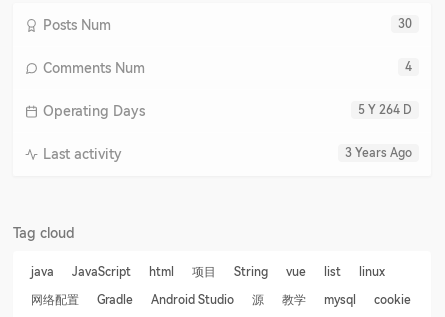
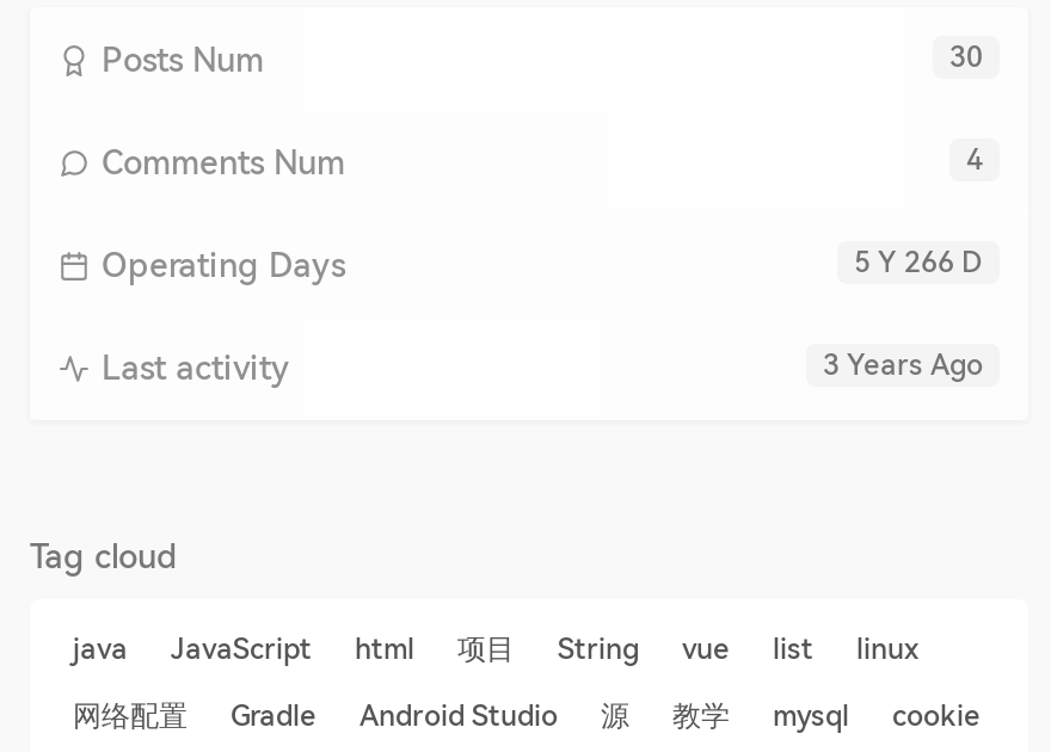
- 5 Y 264 D
+ 5 Y 266 D
